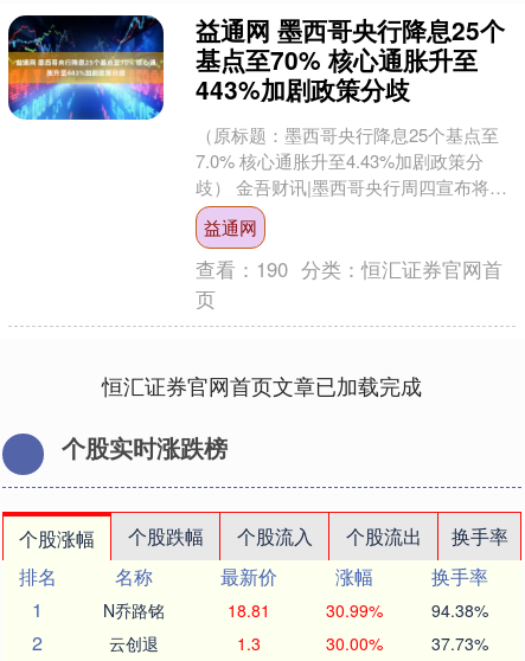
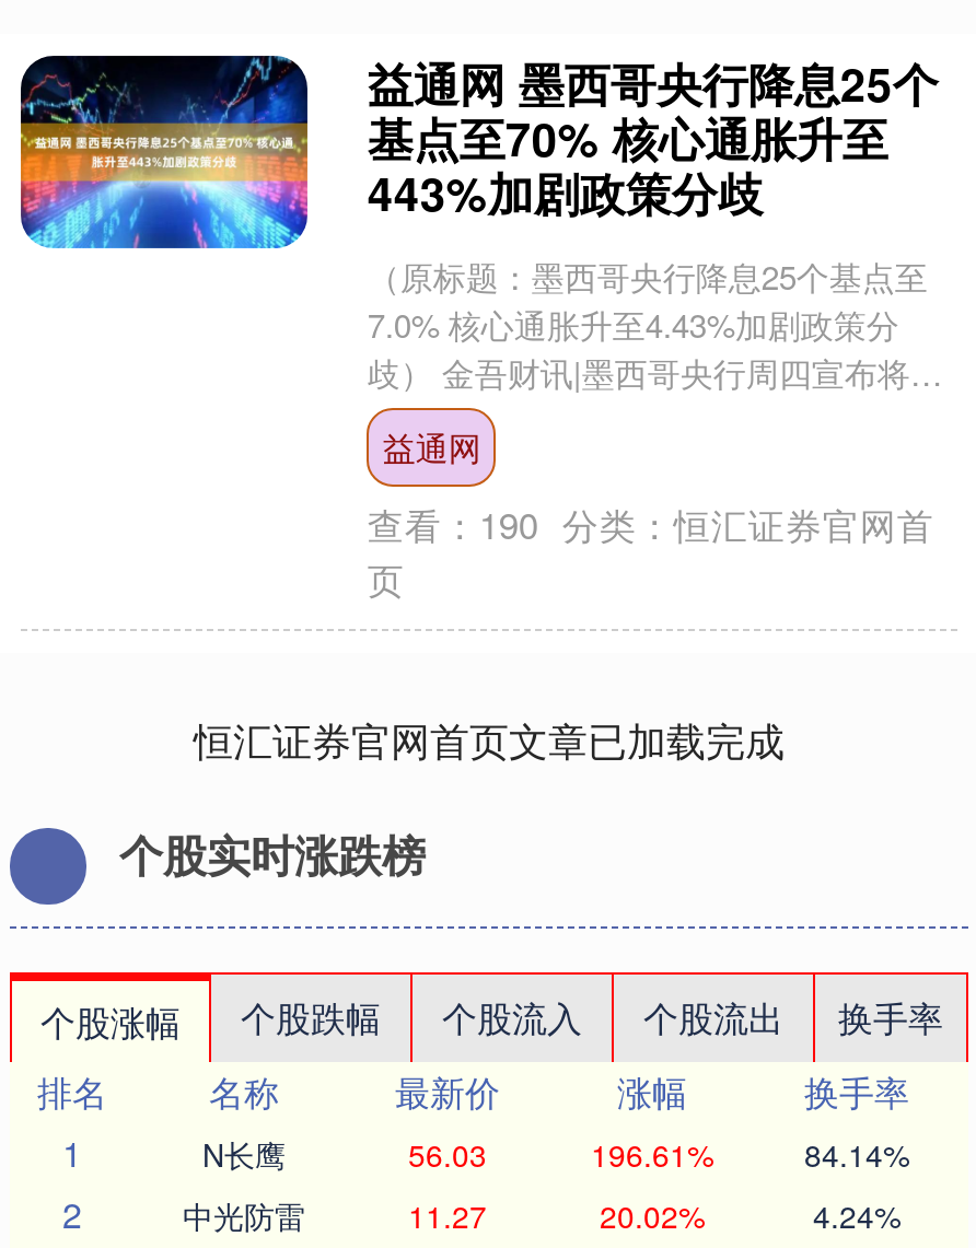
- N乔路铭
- 18.81
- 30.99%
- 94.38%
+ N长鹰
+ 56.03
+ 196.61%
+ 84.14%

- 云创退
- 1.3
- 30.00%
- 37.73%
+ 中光防雷
+ 11.27
+ 20.02%
+ 4.24%
